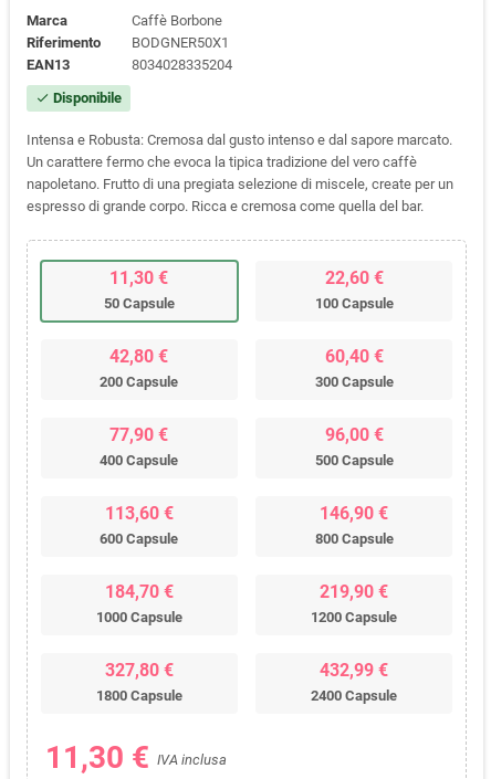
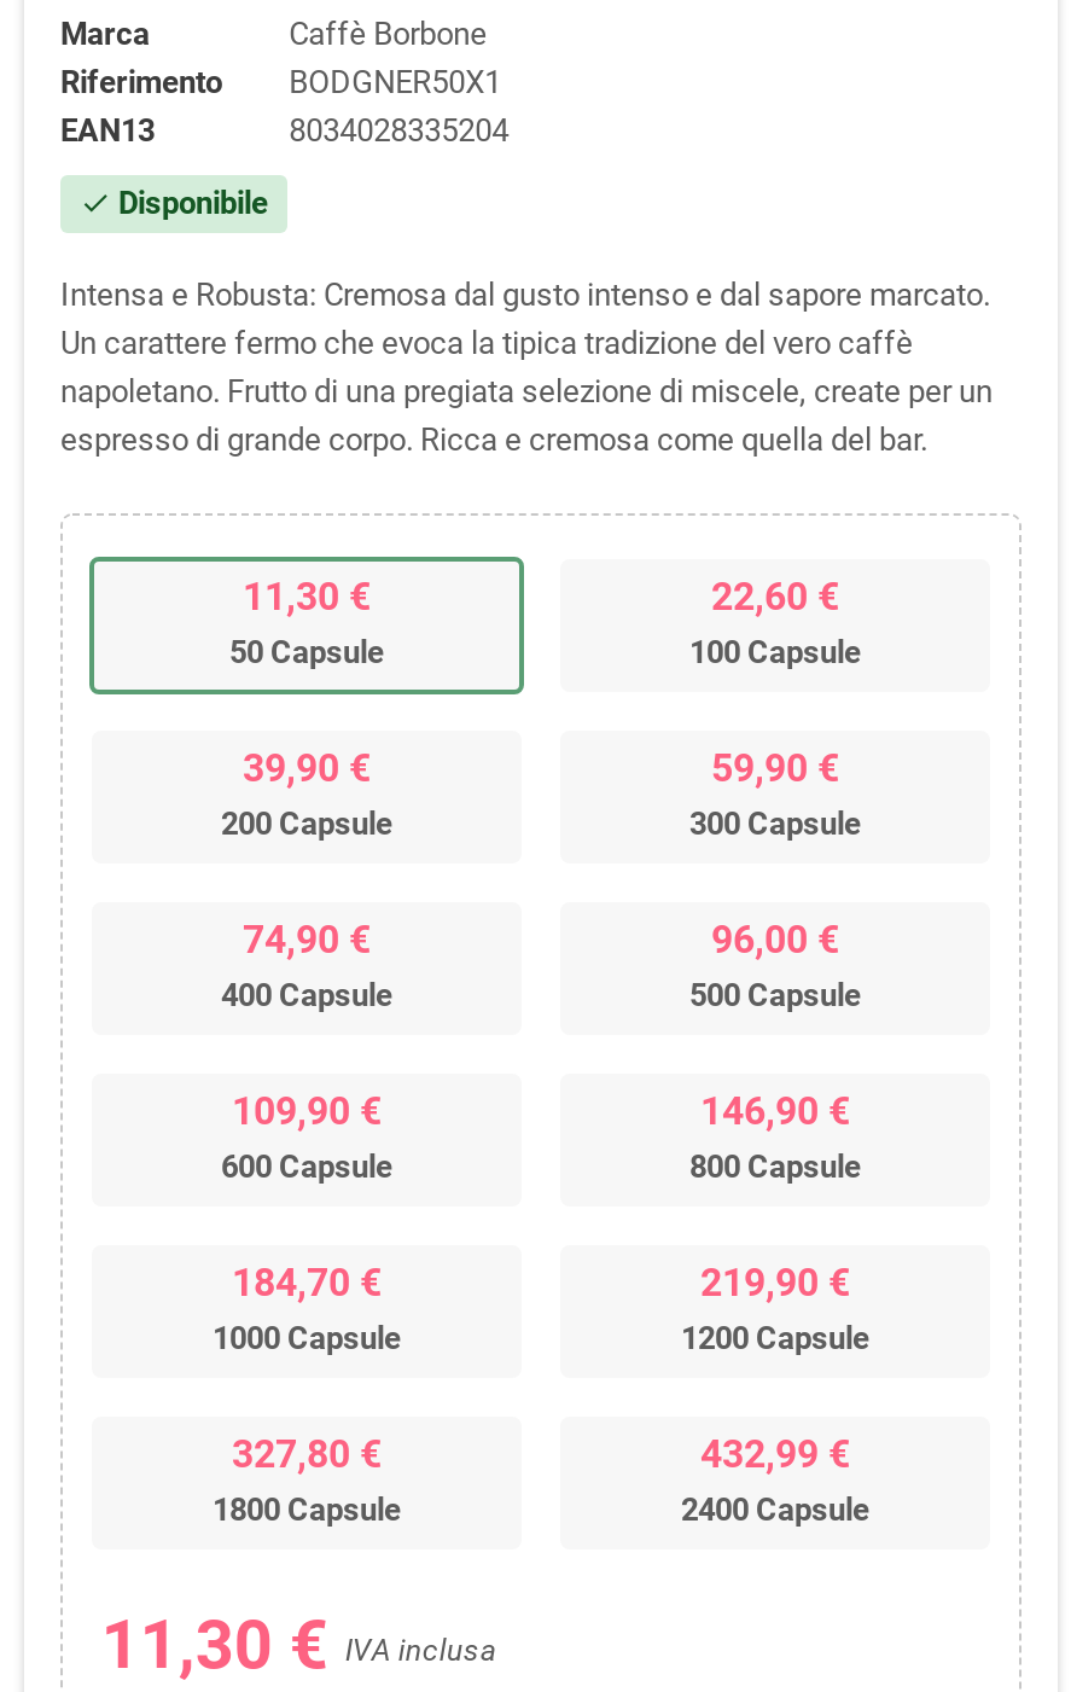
- 42,80 €
+ 39,90 €

- 60,40 €
+ 59,90 €

- 77,90 €
+ 74,90 €

- 113,60 €
+ 109,90 €
